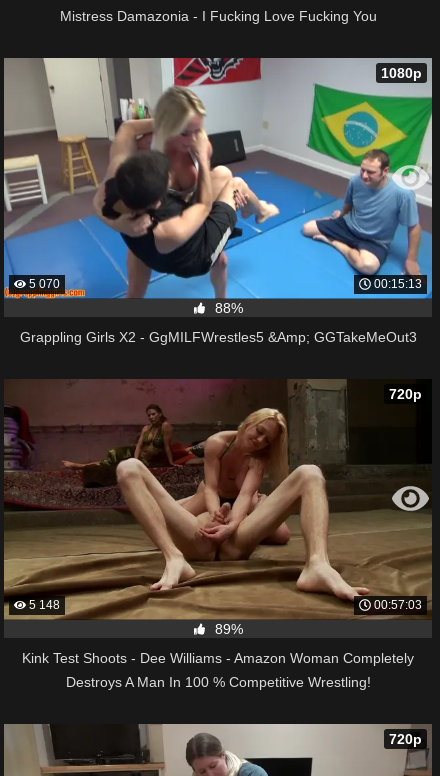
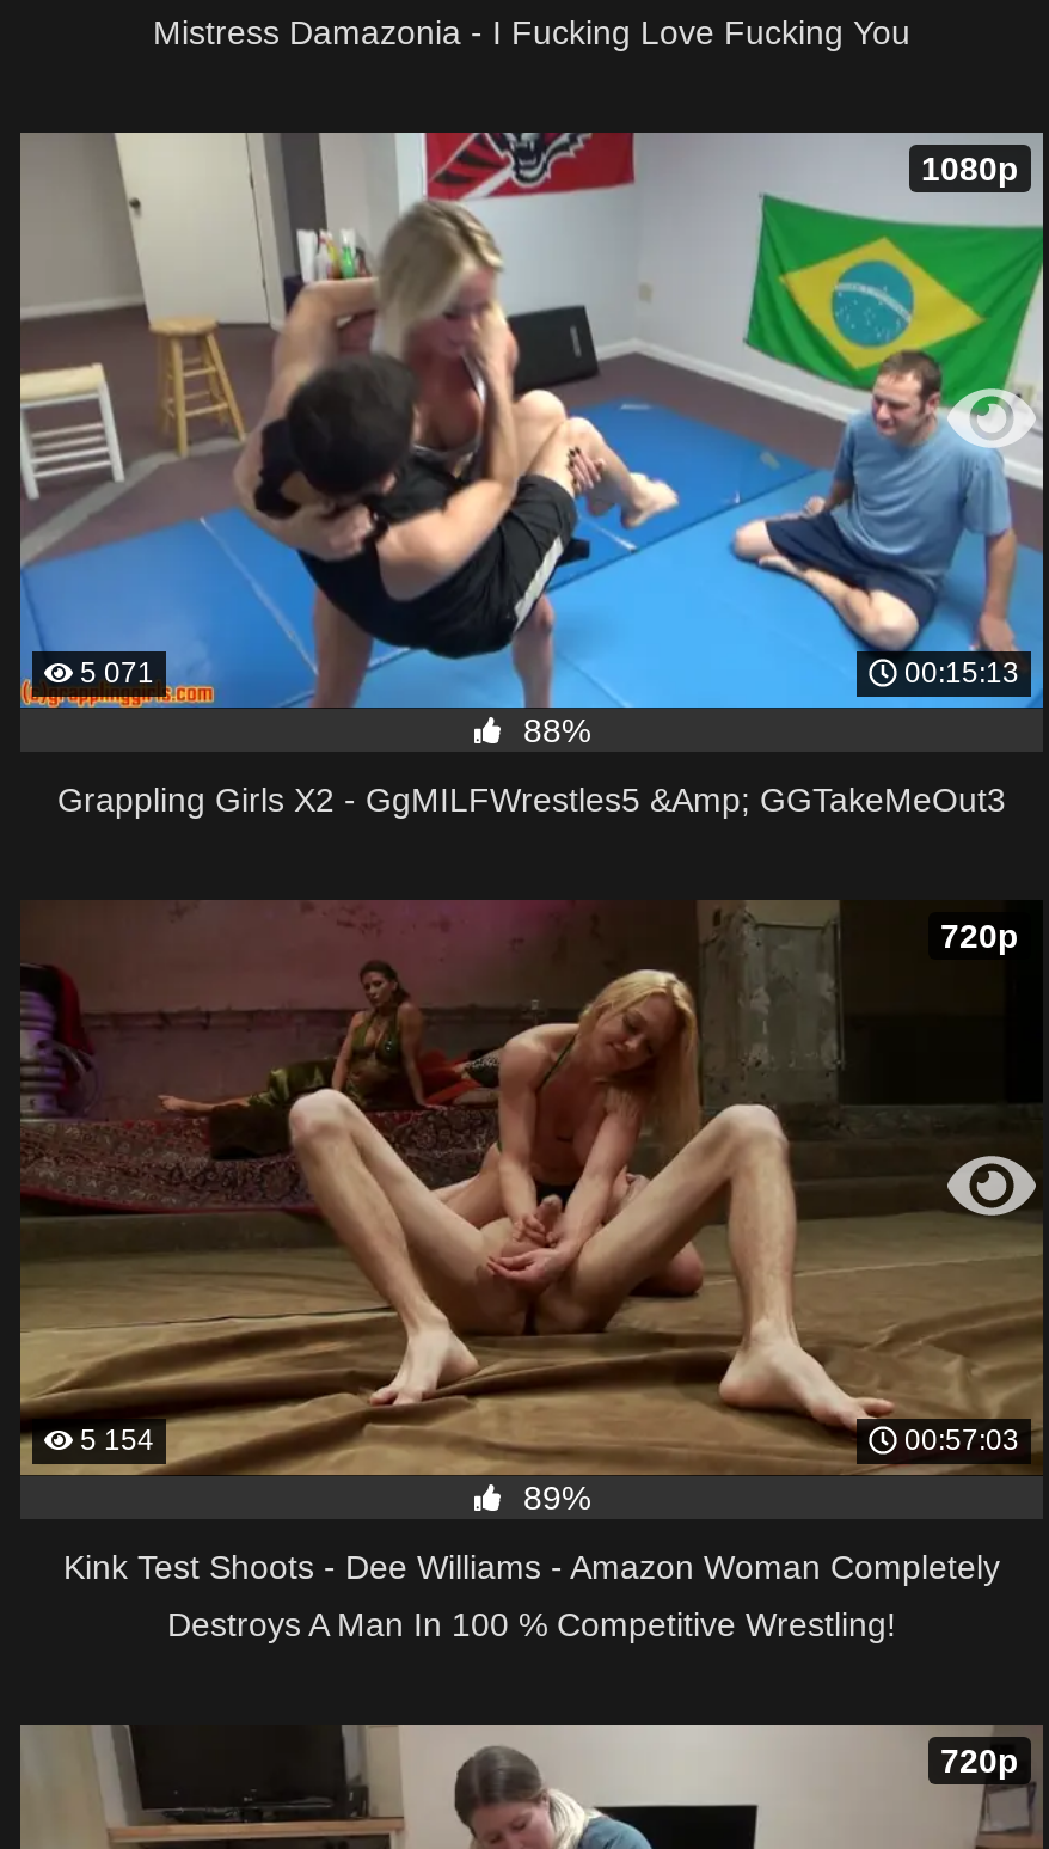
- 5 070
+ 5 071

- 5 148
+ 5 154
